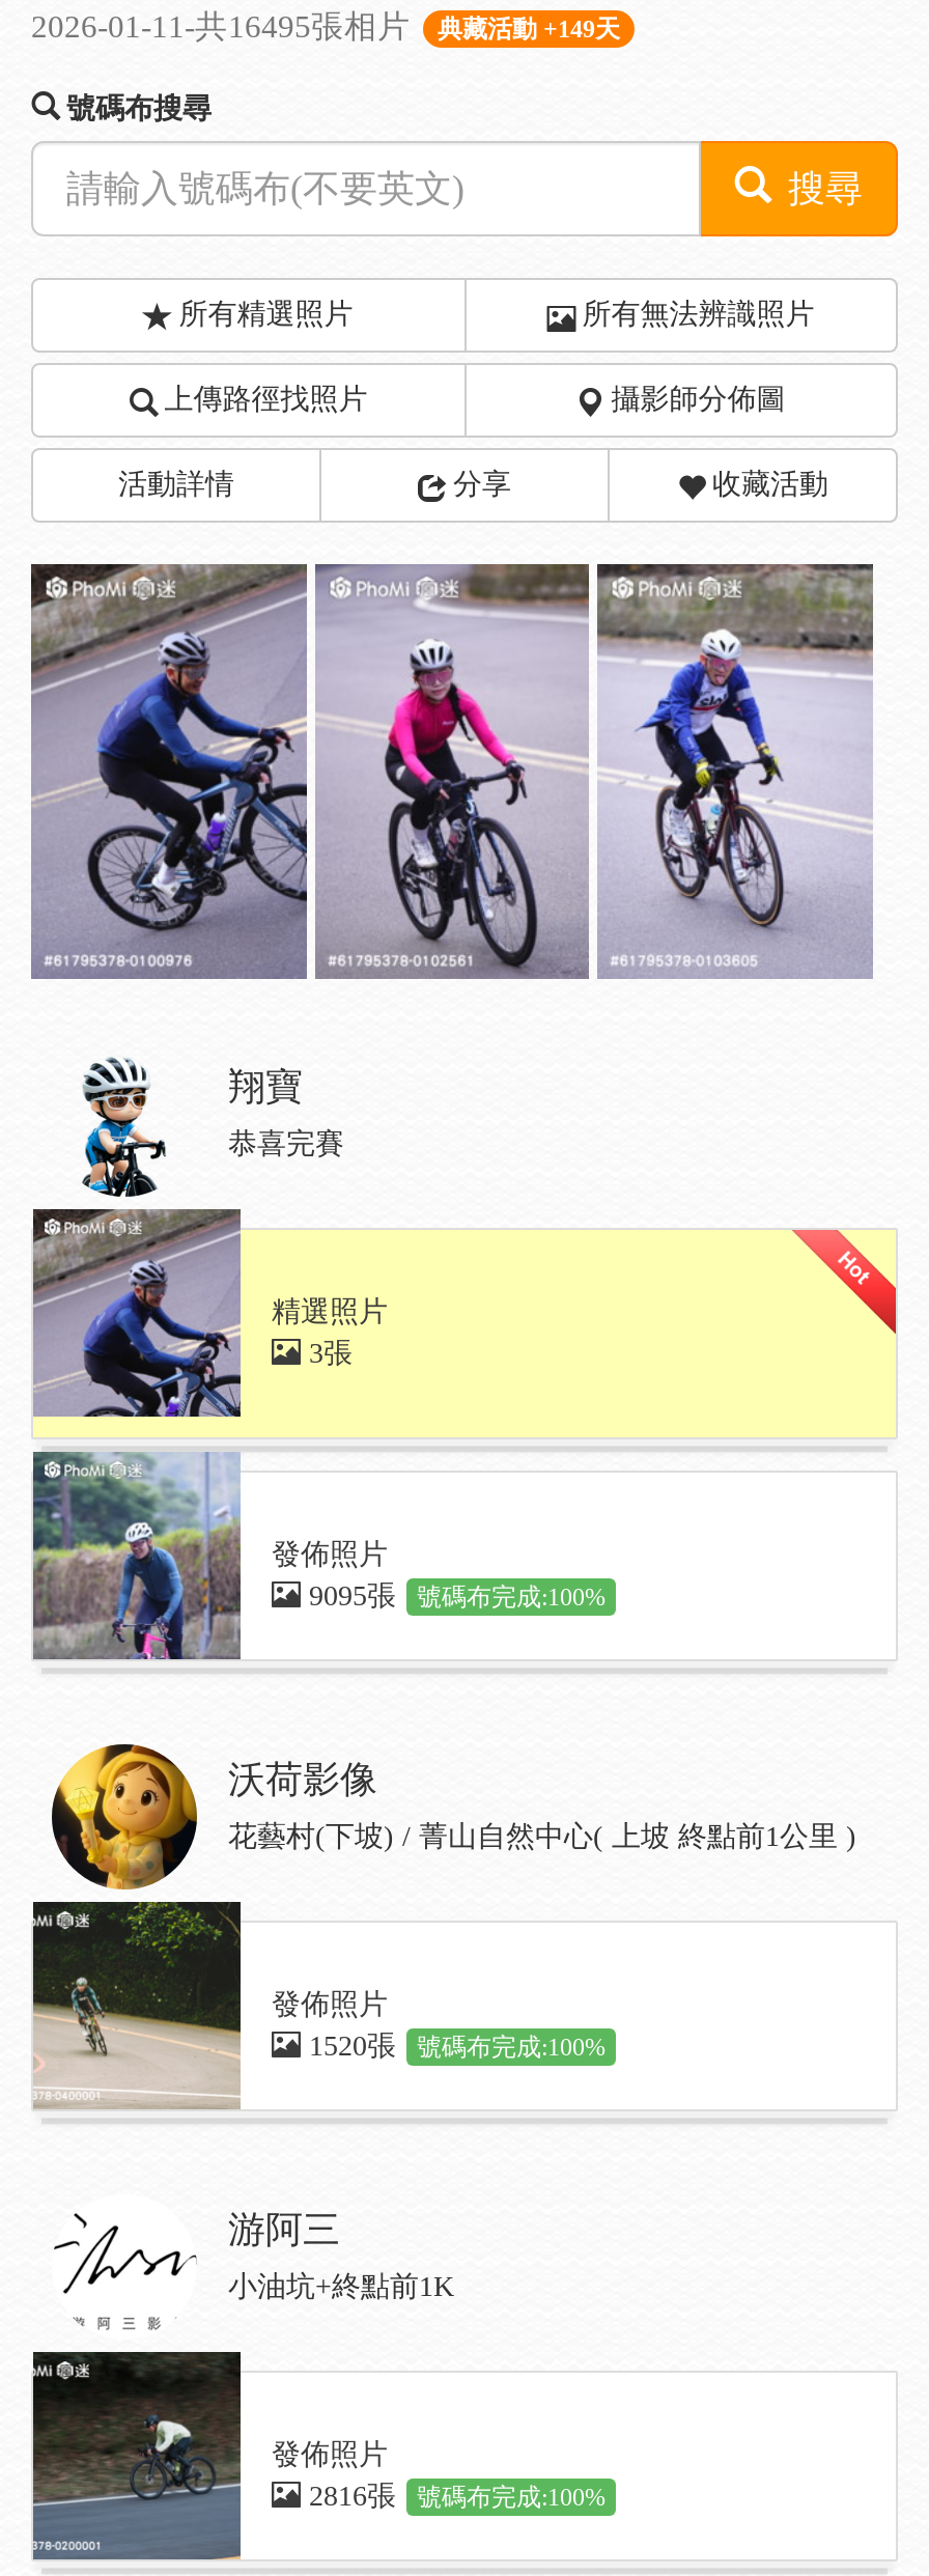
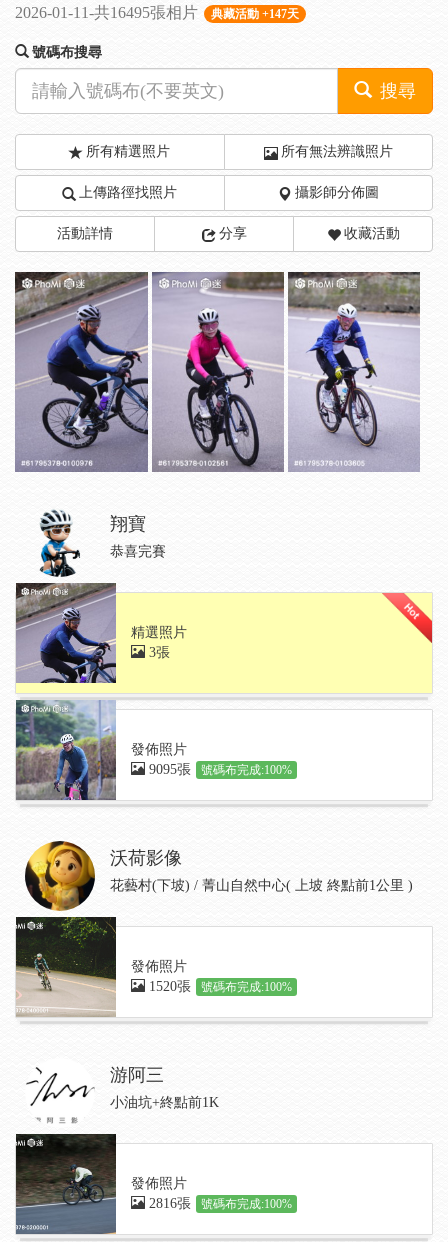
- 2026-01-11-共16495張相片 典藏活動 +149天
+ 2026-01-11-共16495張相片 典藏活動 +147天
